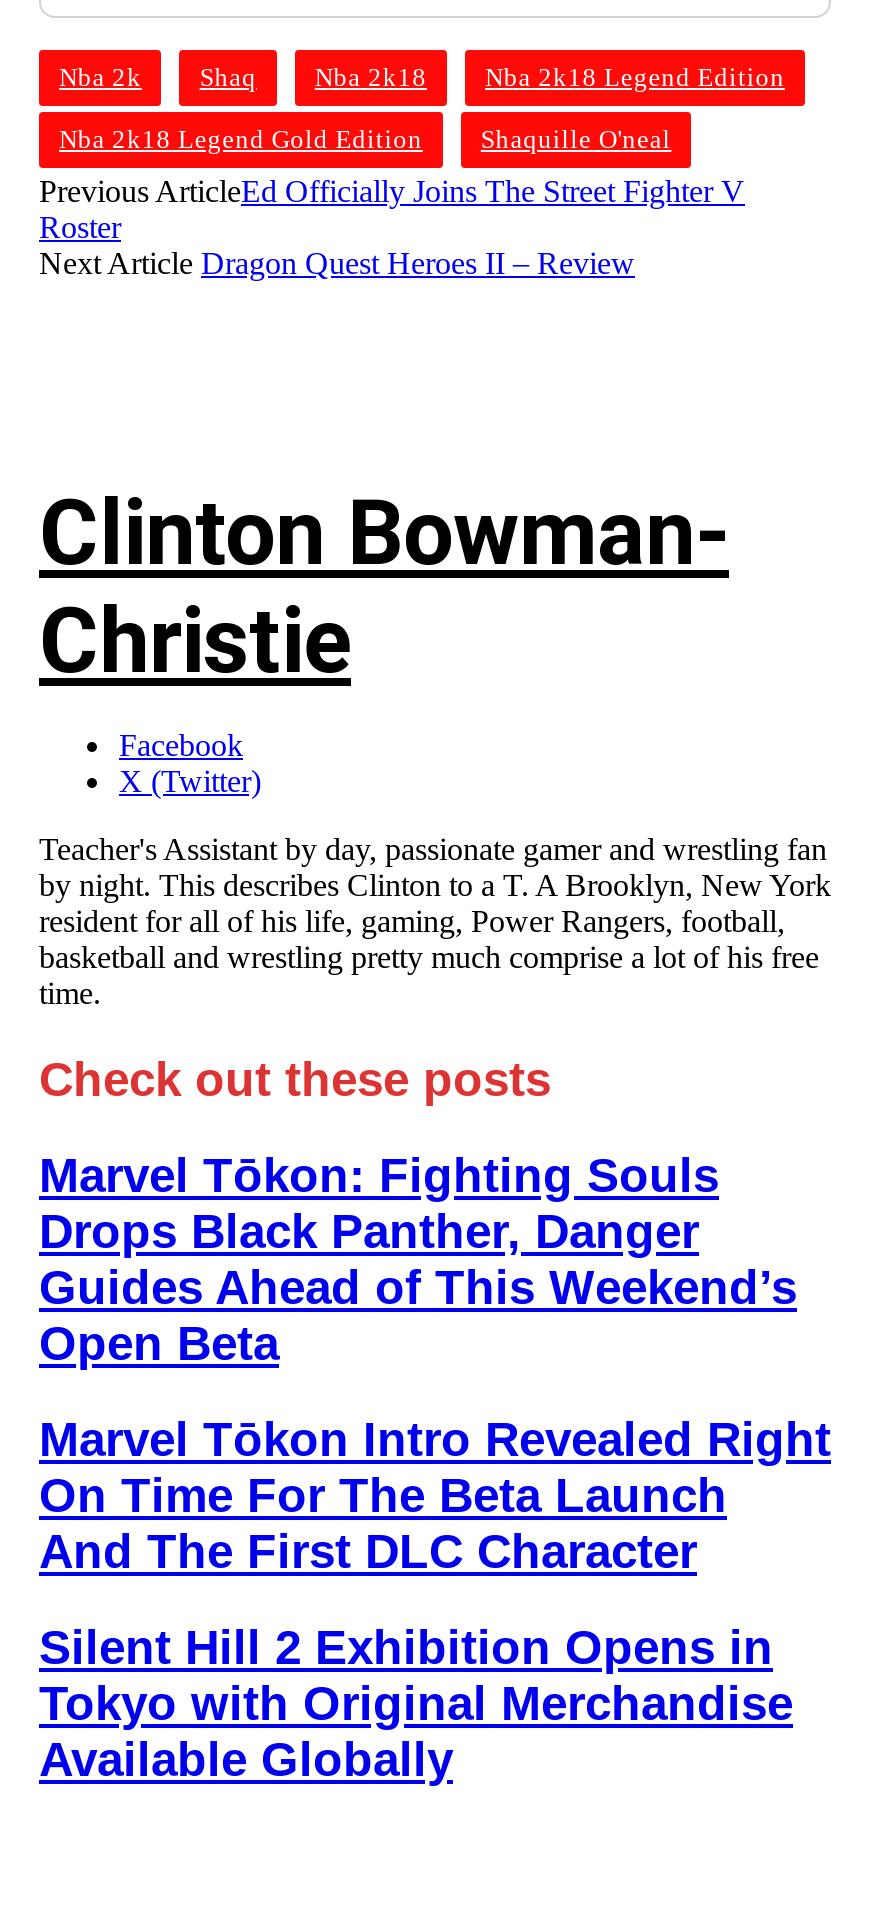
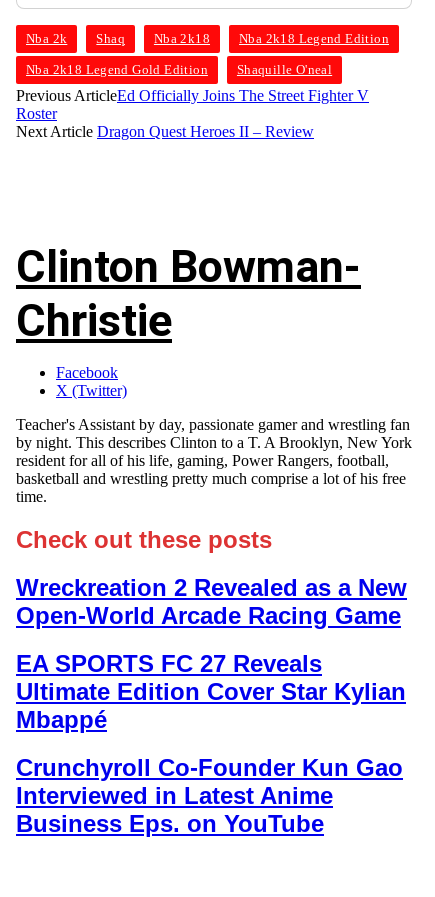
- Marvel Tōkon: Fighting Souls
- Drops Black Panther, Danger
- Guides Ahead of This Weekend’s
- Open Beta
+ Wreckreation 2 Revealed as a New
+ Open-World Arcade Racing Game

- Marvel Tōkon Intro Revealed Right
- On Time For The Beta Launch
- And The First DLC Character
+ EA SPORTS FC 27 Reveals
+ Ultimate Edition Cover Star Kylian
+ Mbappé

- Silent Hill 2 Exhibition Opens in
- Tokyo with Original Merchandise
- Available Globally
+ Crunchyroll Co-Founder Kun Gao
+ Interviewed in Latest Anime
+ Business Eps. on YouTube
